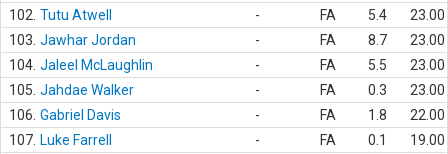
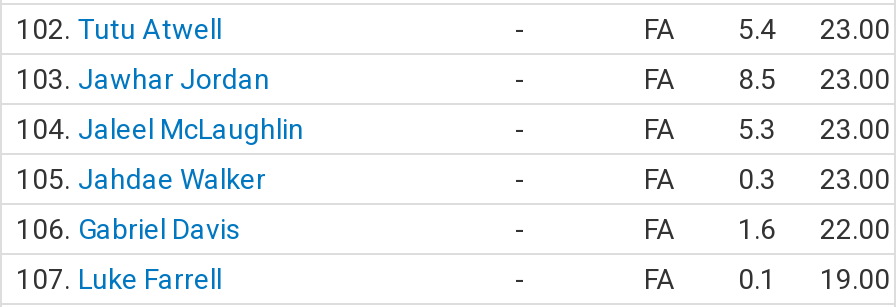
- FA 8.7 23.00
+ FA 8.5 23.00

- FA 5.5 23.00
+ FA 5.3 23.00

- FA 1.8 22.00
+ FA 1.6 22.00
